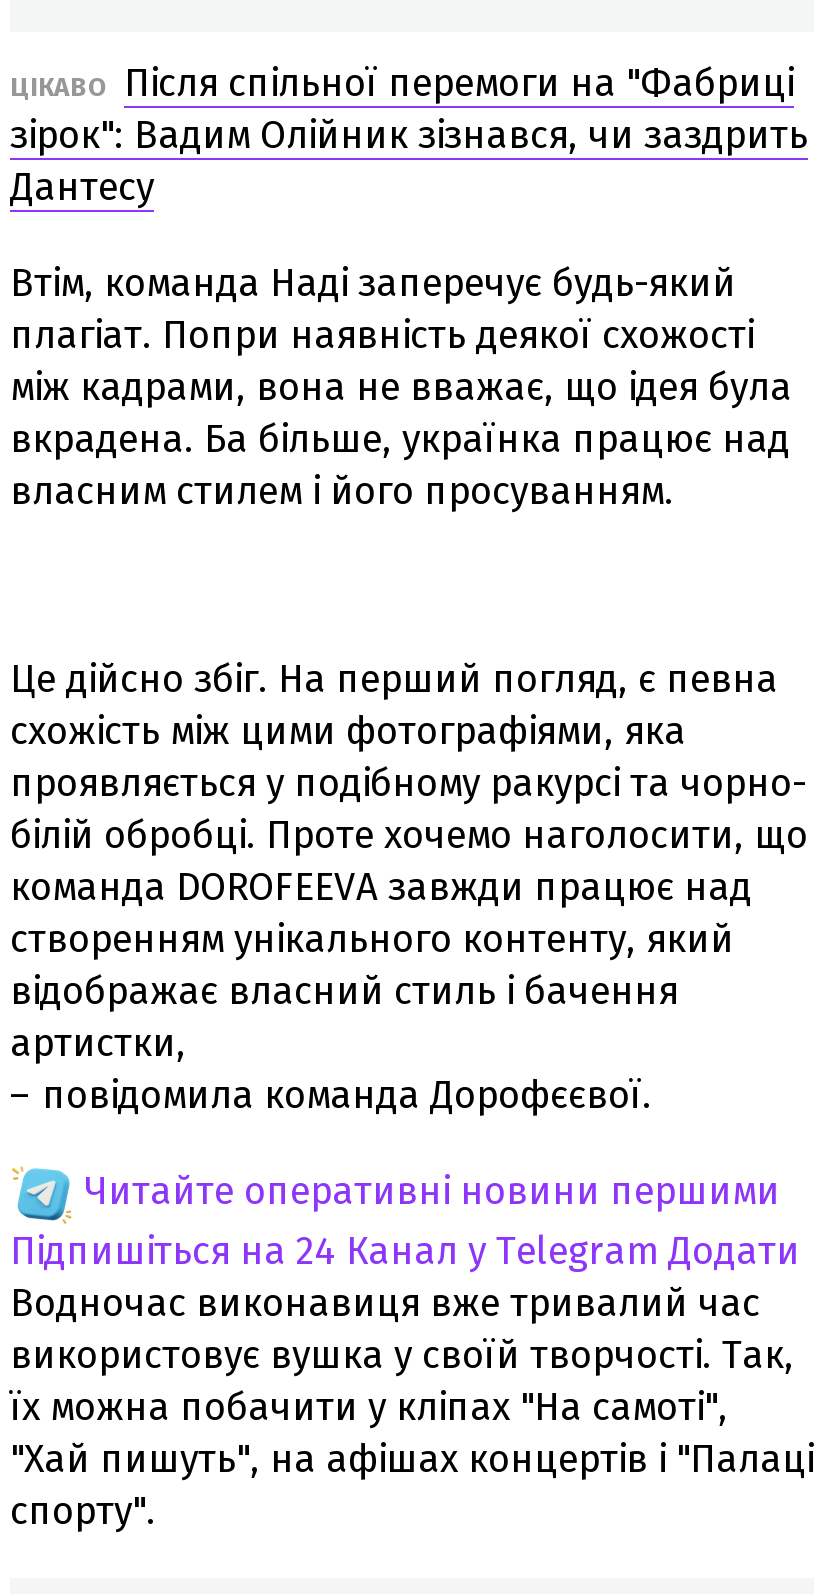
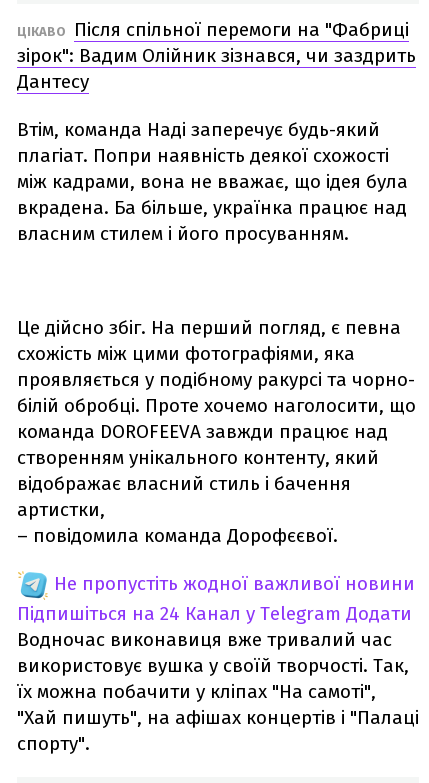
- Читайте оперативні новини першими
+ Не пропустіть жодної важливої новини
